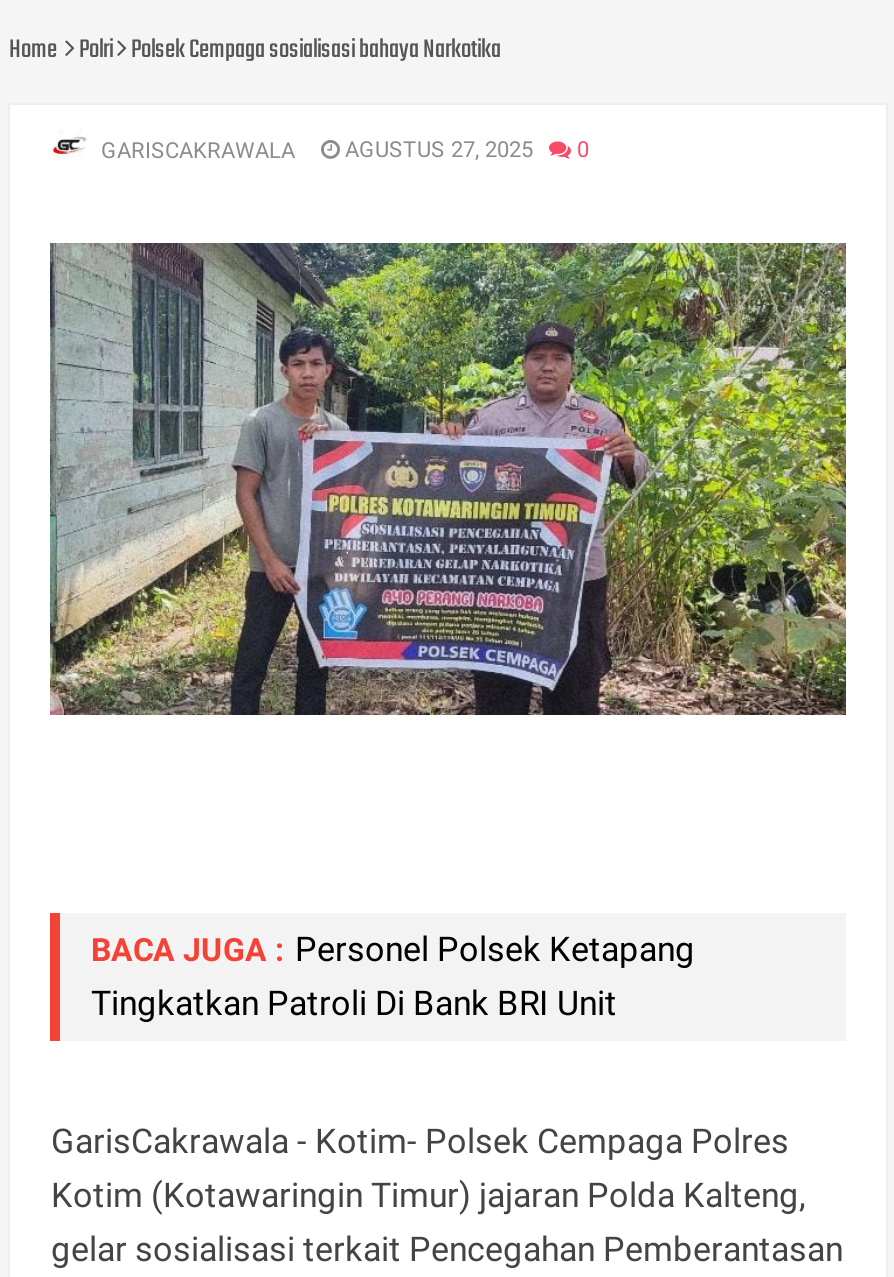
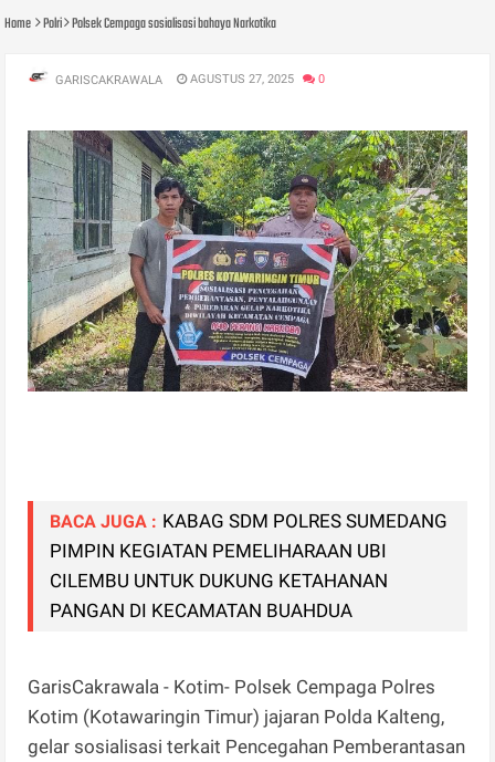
- BACA JUGA : Personel Polsek Ketapang
- Tingkatkan Patroli Di Bank BRI Unit
+ BACA JUGA : KABAG SDM POLRES SUMEDANG
+ PIMPIN KEGIATAN PEMELIHARAAN UBI
+ CILEMBU UNTUK DUKUNG KETAHANAN
+ PANGAN DI KECAMATAN BUAHDUA
